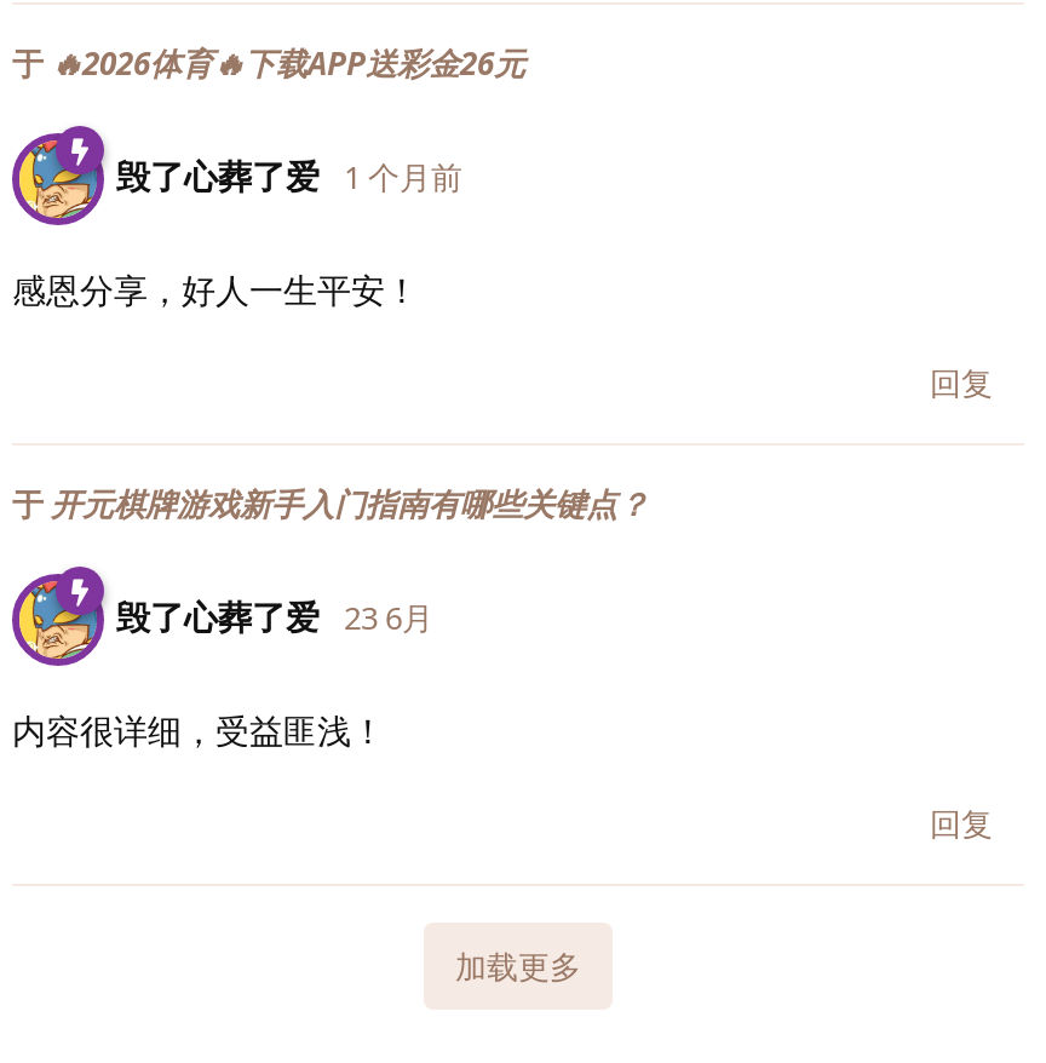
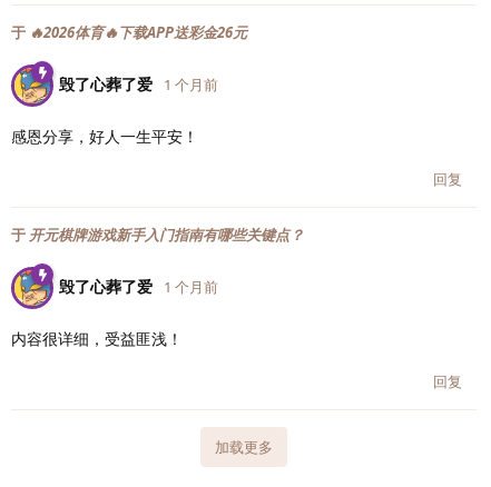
- 毁了心葬了爱 23 6月
+ 毁了心葬了爱 1 个月前
